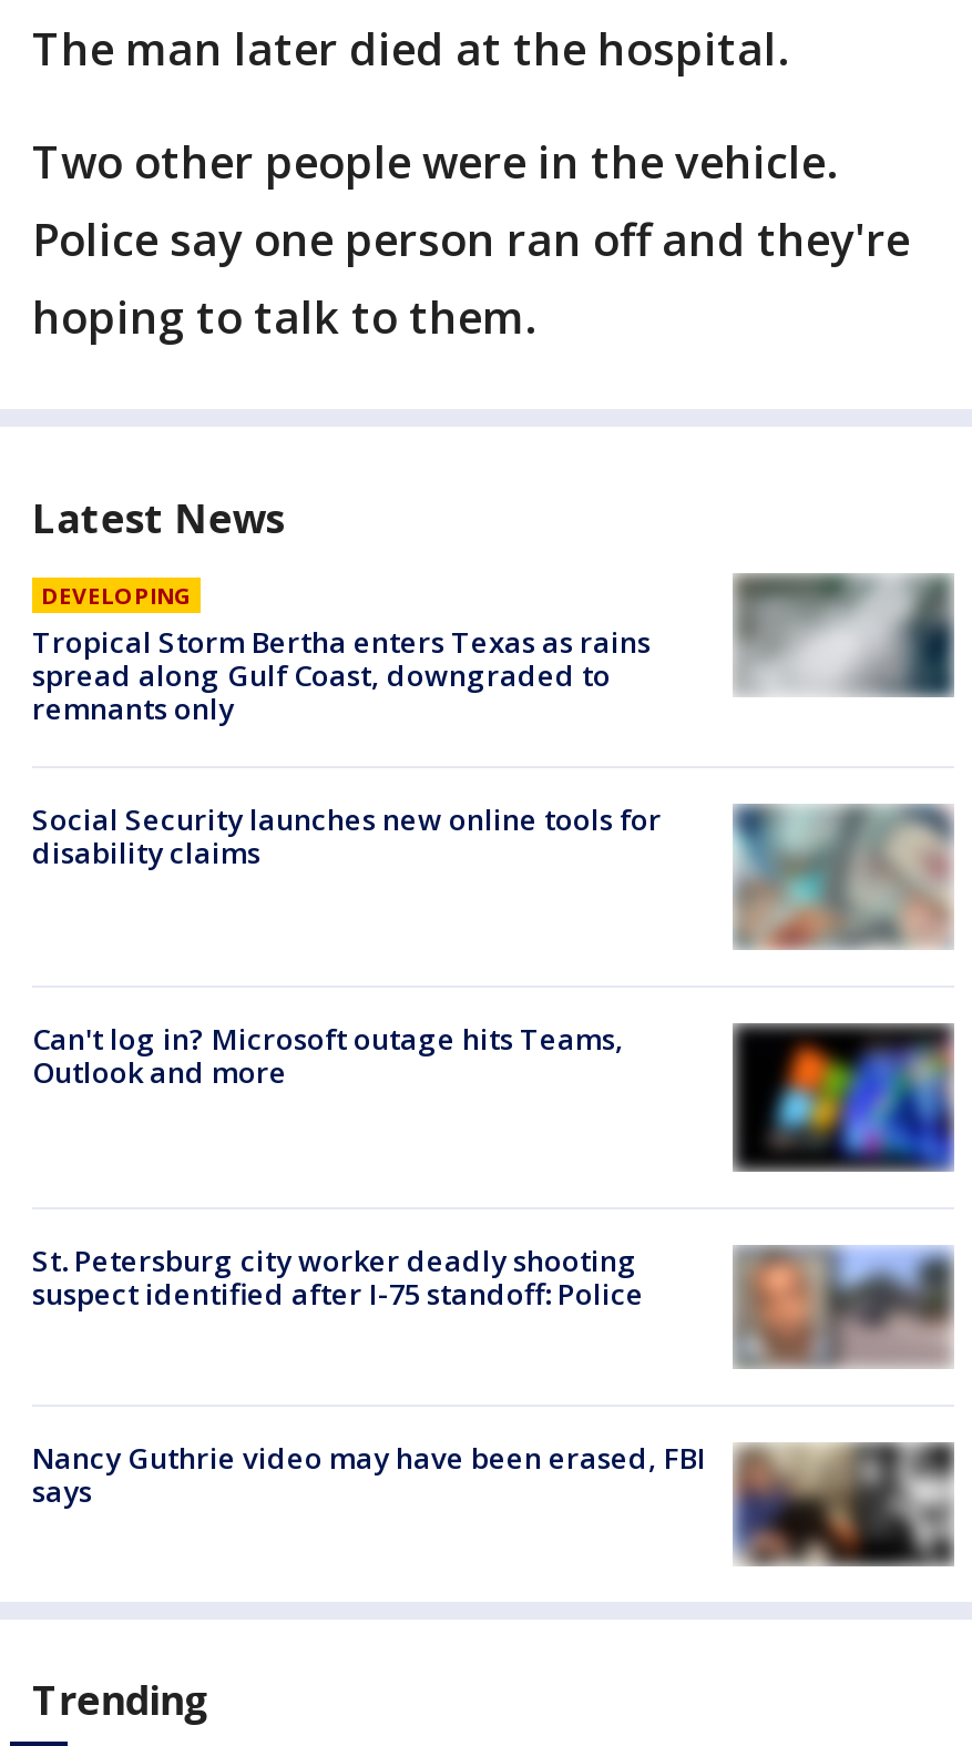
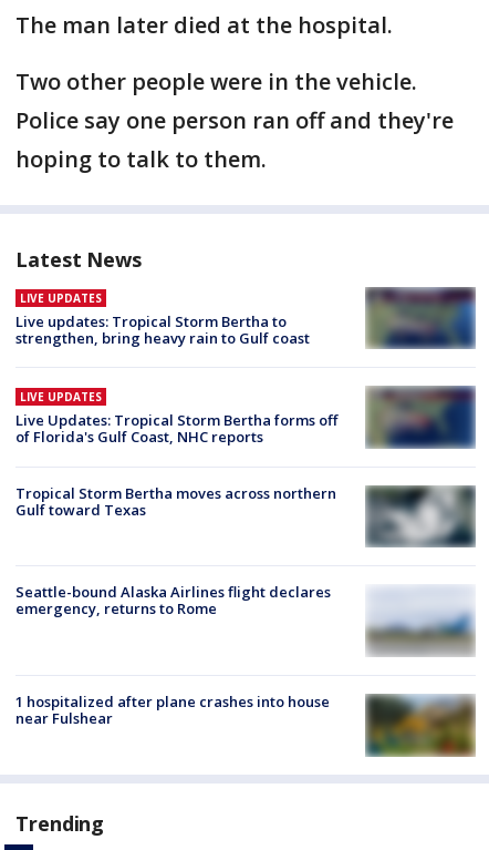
- DEVELOPING
- Tropical Storm Bertha enters Texas as rains
- spread along Gulf Coast, downgraded to
- remnants only
+ LIVE UPDATES
+ Live updates: Tropical Storm Bertha to
+ strengthen, bring heavy rain to Gulf coast

- [image]
+ [image]

- [image]
- Social Security launches new online tools for
- disability claims
+ [image]
+ LIVE UPDATES
+ Live Updates: Tropical Storm Bertha forms off
+ of Florida's Gulf Coast, NHC reports

- Can't log in? Microsoft outage hits Teams,
- Outlook and more
+ Tropical Storm Bertha moves across northern
+ Gulf toward Texas

- [image]
+ [image]

- St. Petersburg city worker deadly shooting
- suspect identified after I-75 standoff: Police
+ Seattle-bound Alaska Airlines flight declares
+ emergency, returns to Rome

- [image]
+ [image]

- [image]
- Nancy Guthrie video may have been erased, FBI
- says
+ [image]
+ 1 hospitalized after plane crashes into house
+ near Fulshear
